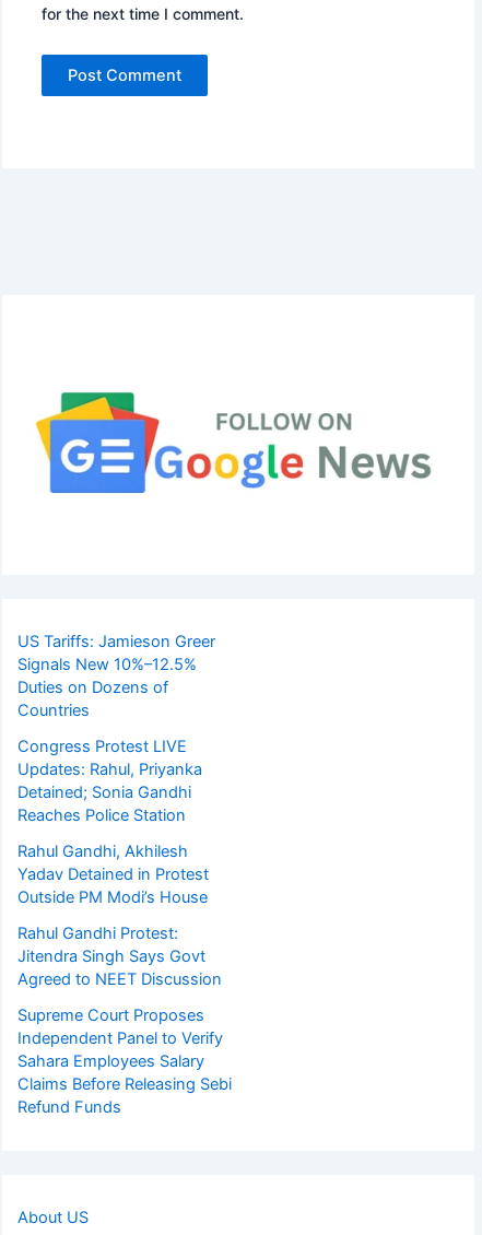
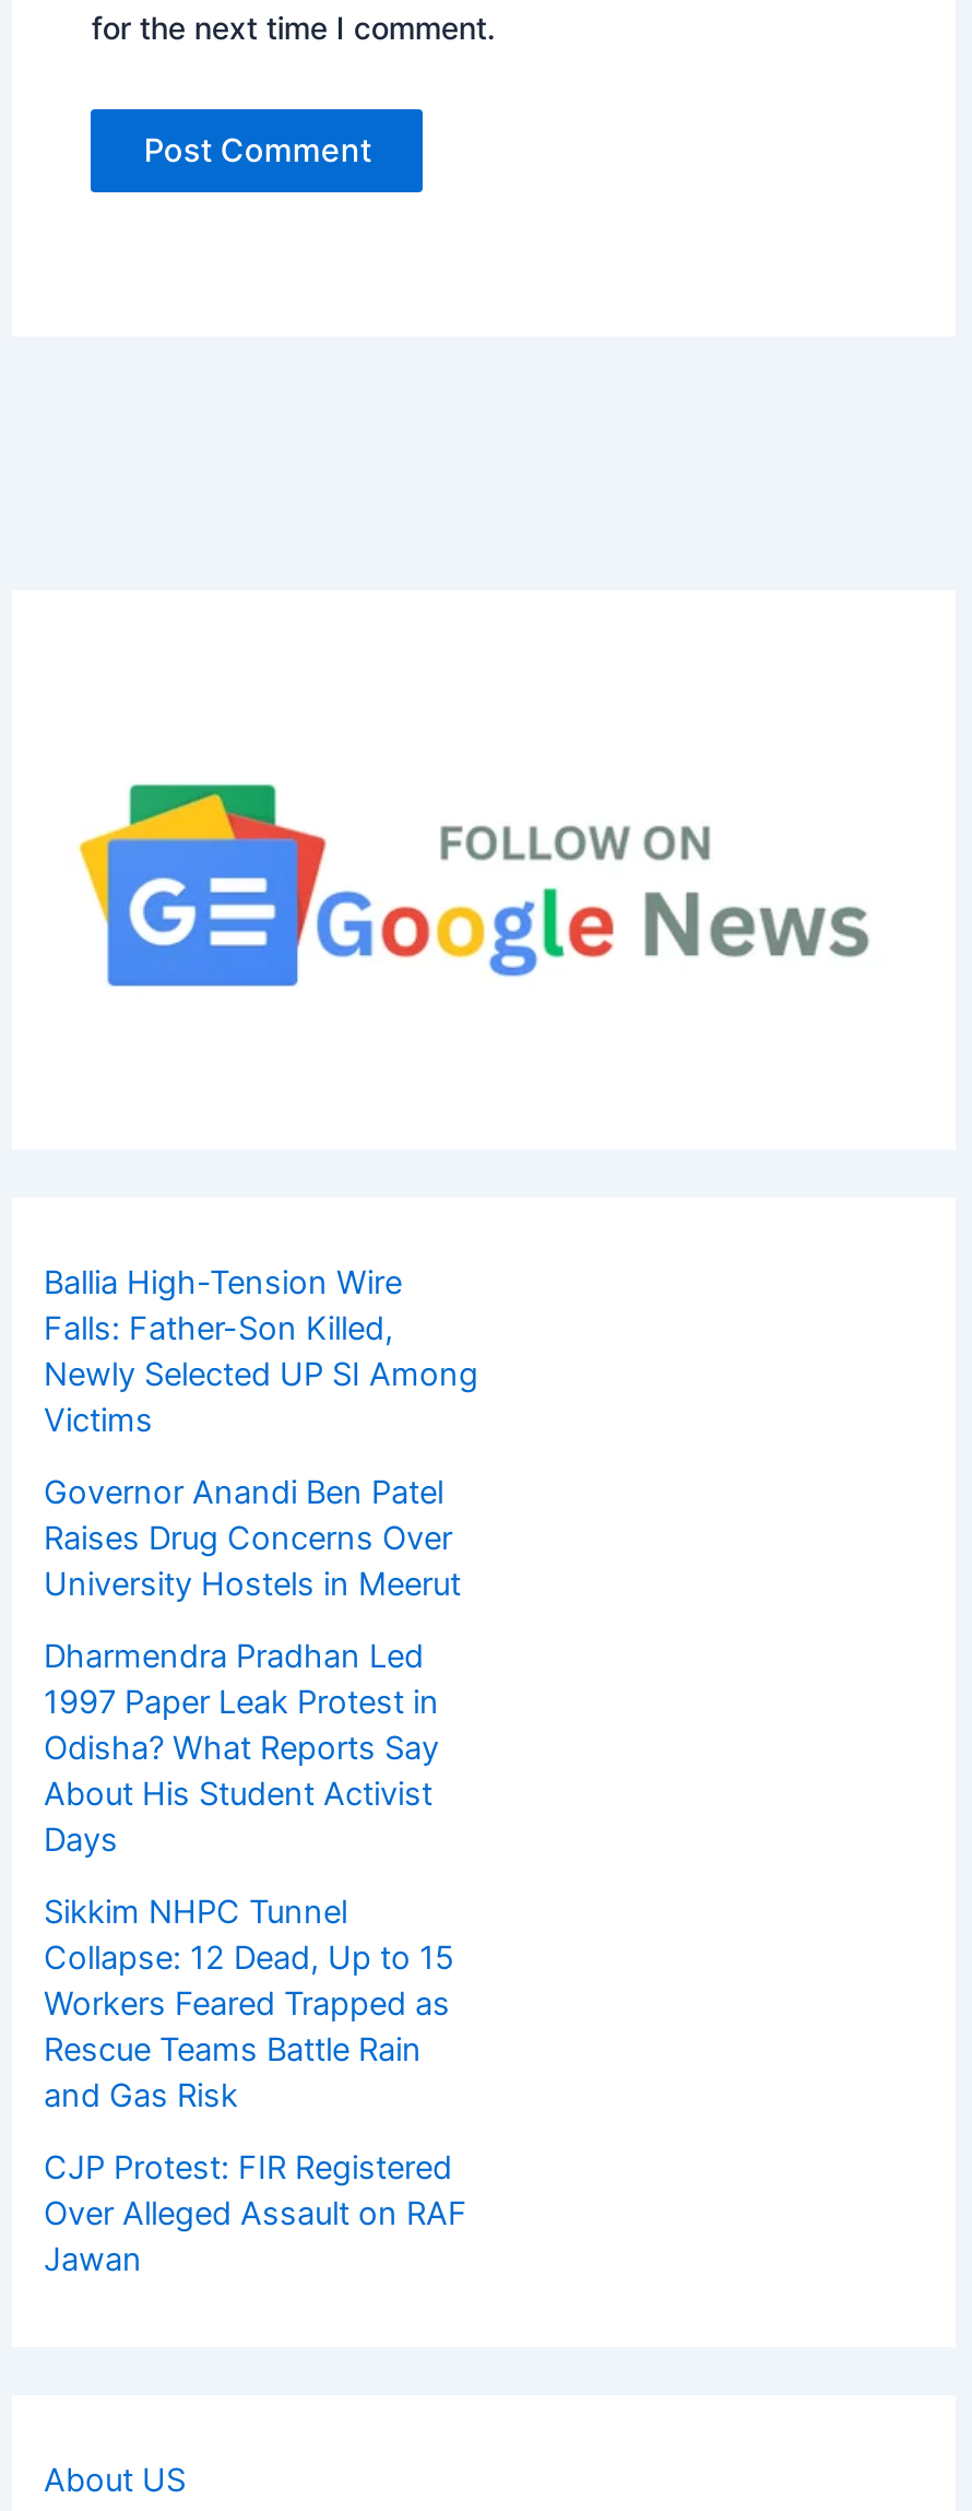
- US Tariffs: Jamieson Greer
- Signals New 10%–12.5%
- Duties on Dozens of
- Countries
+ Ballia High-Tension Wire
+ Falls: Father-Son Killed,
+ Newly Selected UP SI Among
+ Victims

- Congress Protest LIVE
- Updates: Rahul, Priyanka
- Detained; Sonia Gandhi
- Reaches Police Station
+ Governor Anandi Ben Patel
+ Raises Drug Concerns Over
+ University Hostels in Meerut

- Rahul Gandhi, Akhilesh
- Yadav Detained in Protest
- Outside PM Modi’s House
+ Dharmendra Pradhan Led
+ 1997 Paper Leak Protest in
+ Odisha? What Reports Say
+ About His Student Activist
+ Days

- Rahul Gandhi Protest:
- Jitendra Singh Says Govt
- Agreed to NEET Discussion
+ Sikkim NHPC Tunnel
+ Collapse: 12 Dead, Up to 15
+ Workers Feared Trapped as
+ Rescue Teams Battle Rain
+ and Gas Risk

- Supreme Court Proposes
- Independent Panel to Verify
- Sahara Employees Salary
- Claims Before Releasing Sebi
- Refund Funds
+ CJP Protest: FIR Registered
+ Over Alleged Assault on RAF
+ Jawan
